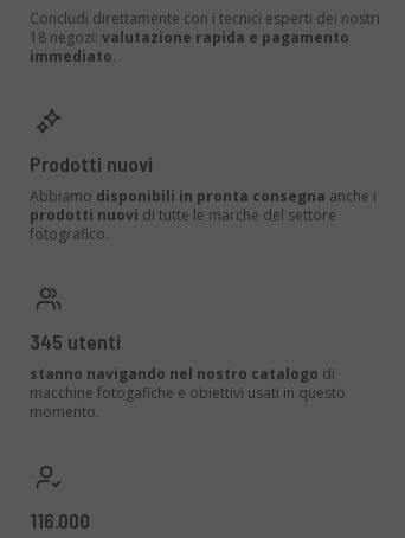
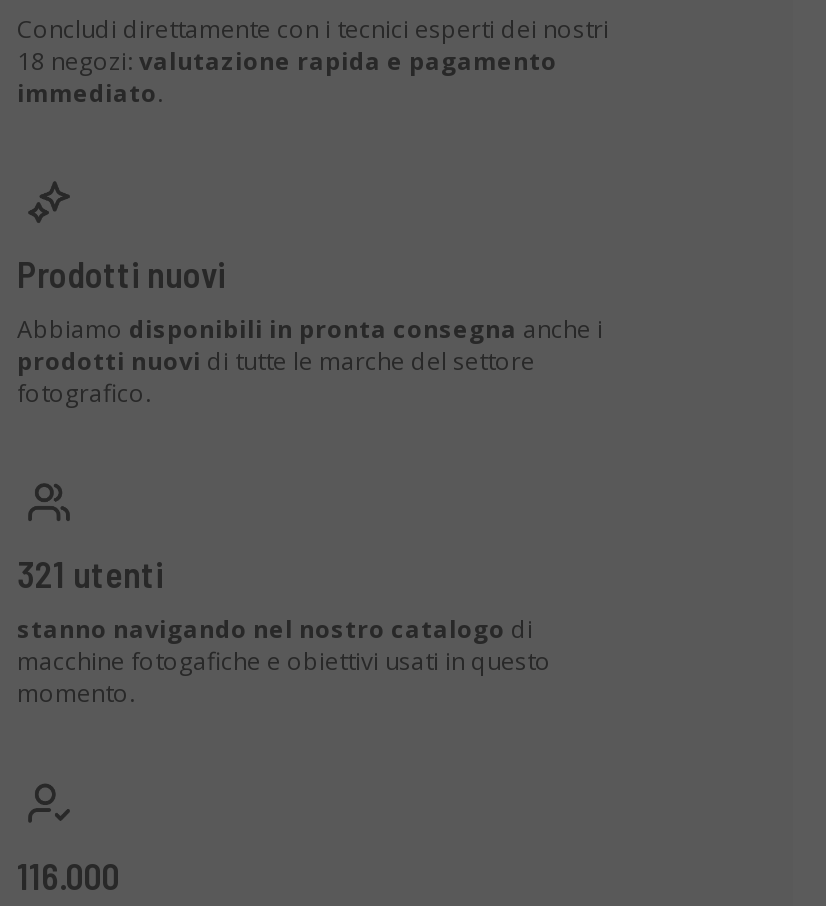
- 345 utenti
+ 321 utenti
